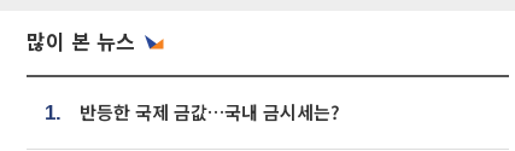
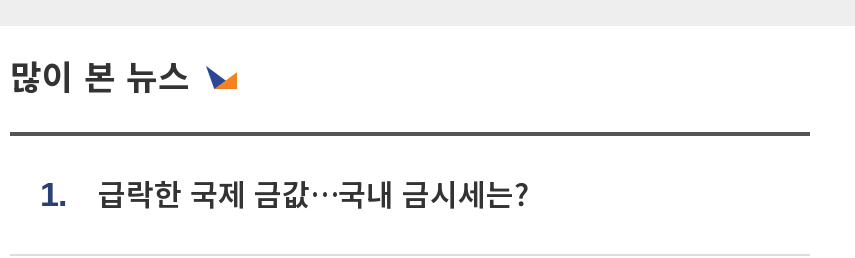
- 반등한 국제 금값…국내 금시세는?
+ 급락한 국제 금값…국내 금시세는?
